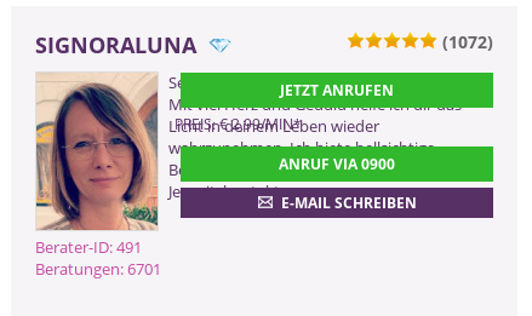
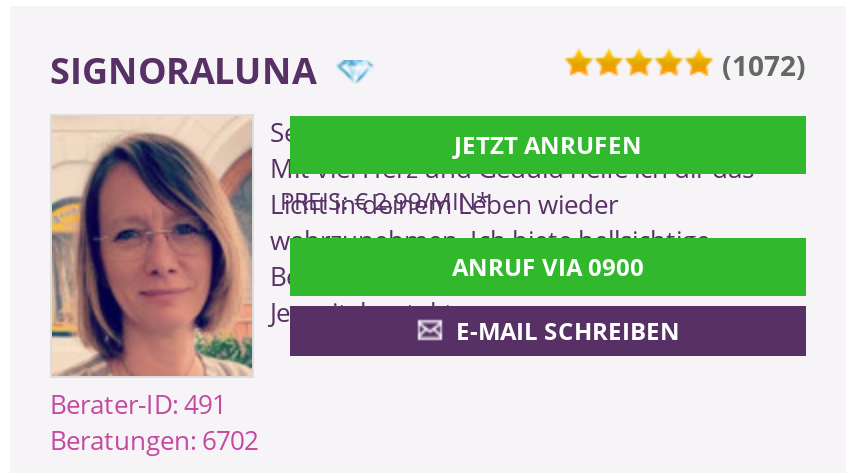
- Beratungen: 6701
+ Beratungen: 6702
